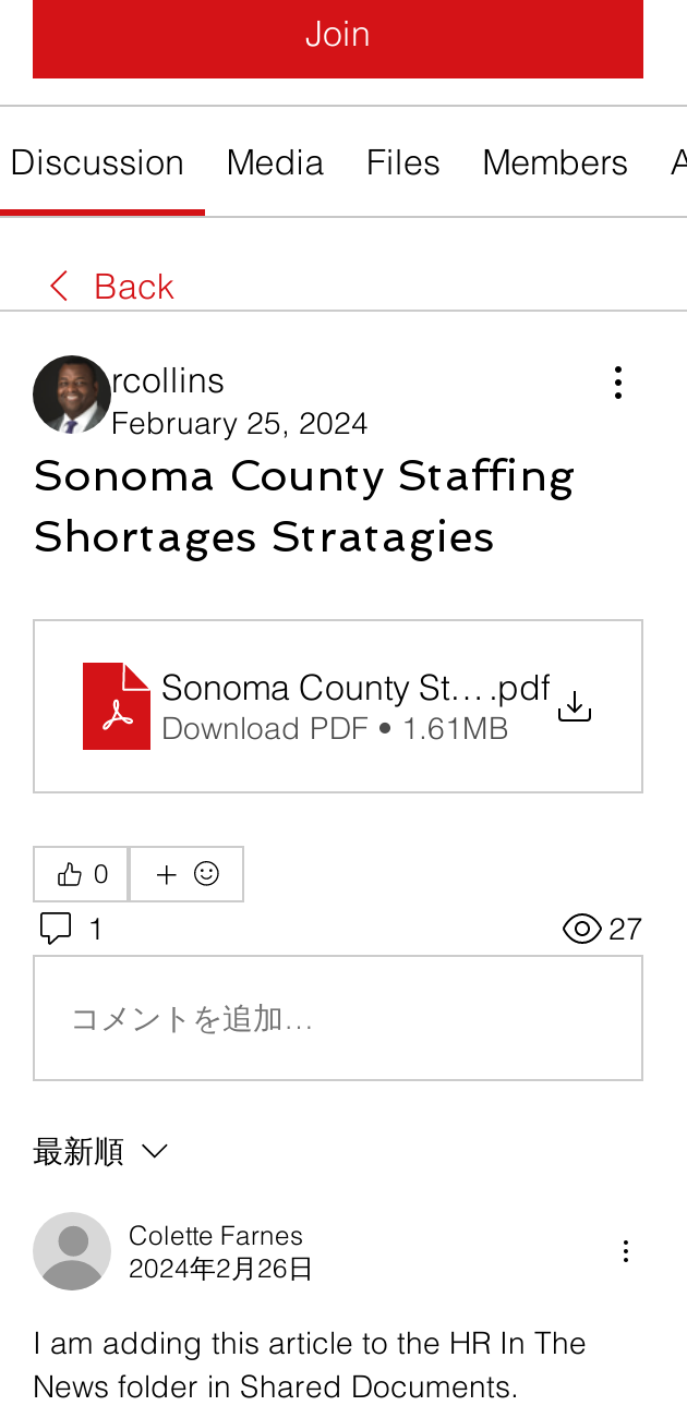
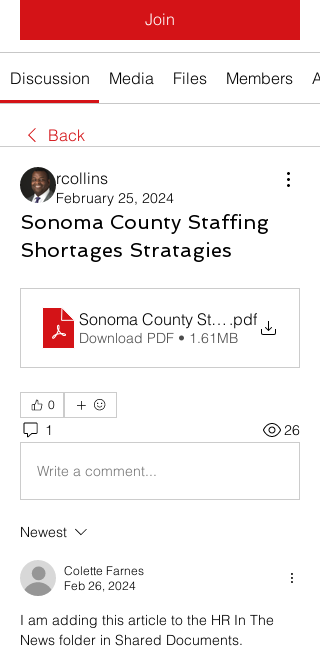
- 27
+ 26

- コメントを追加…
+ Write a comment...

- 最新順
+ Newest

- 2024年2月26日
+ Feb 26, 2024
